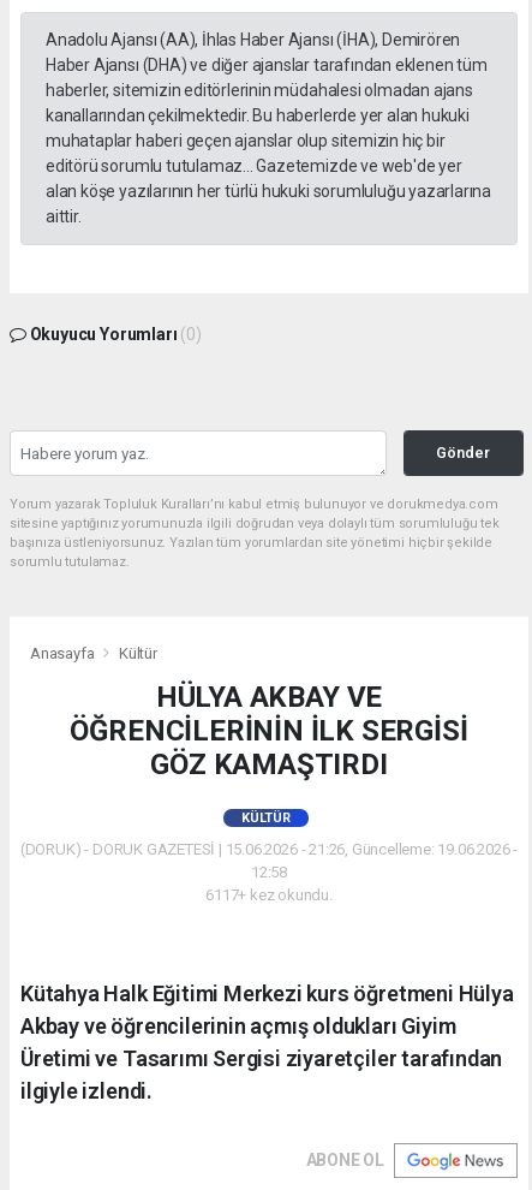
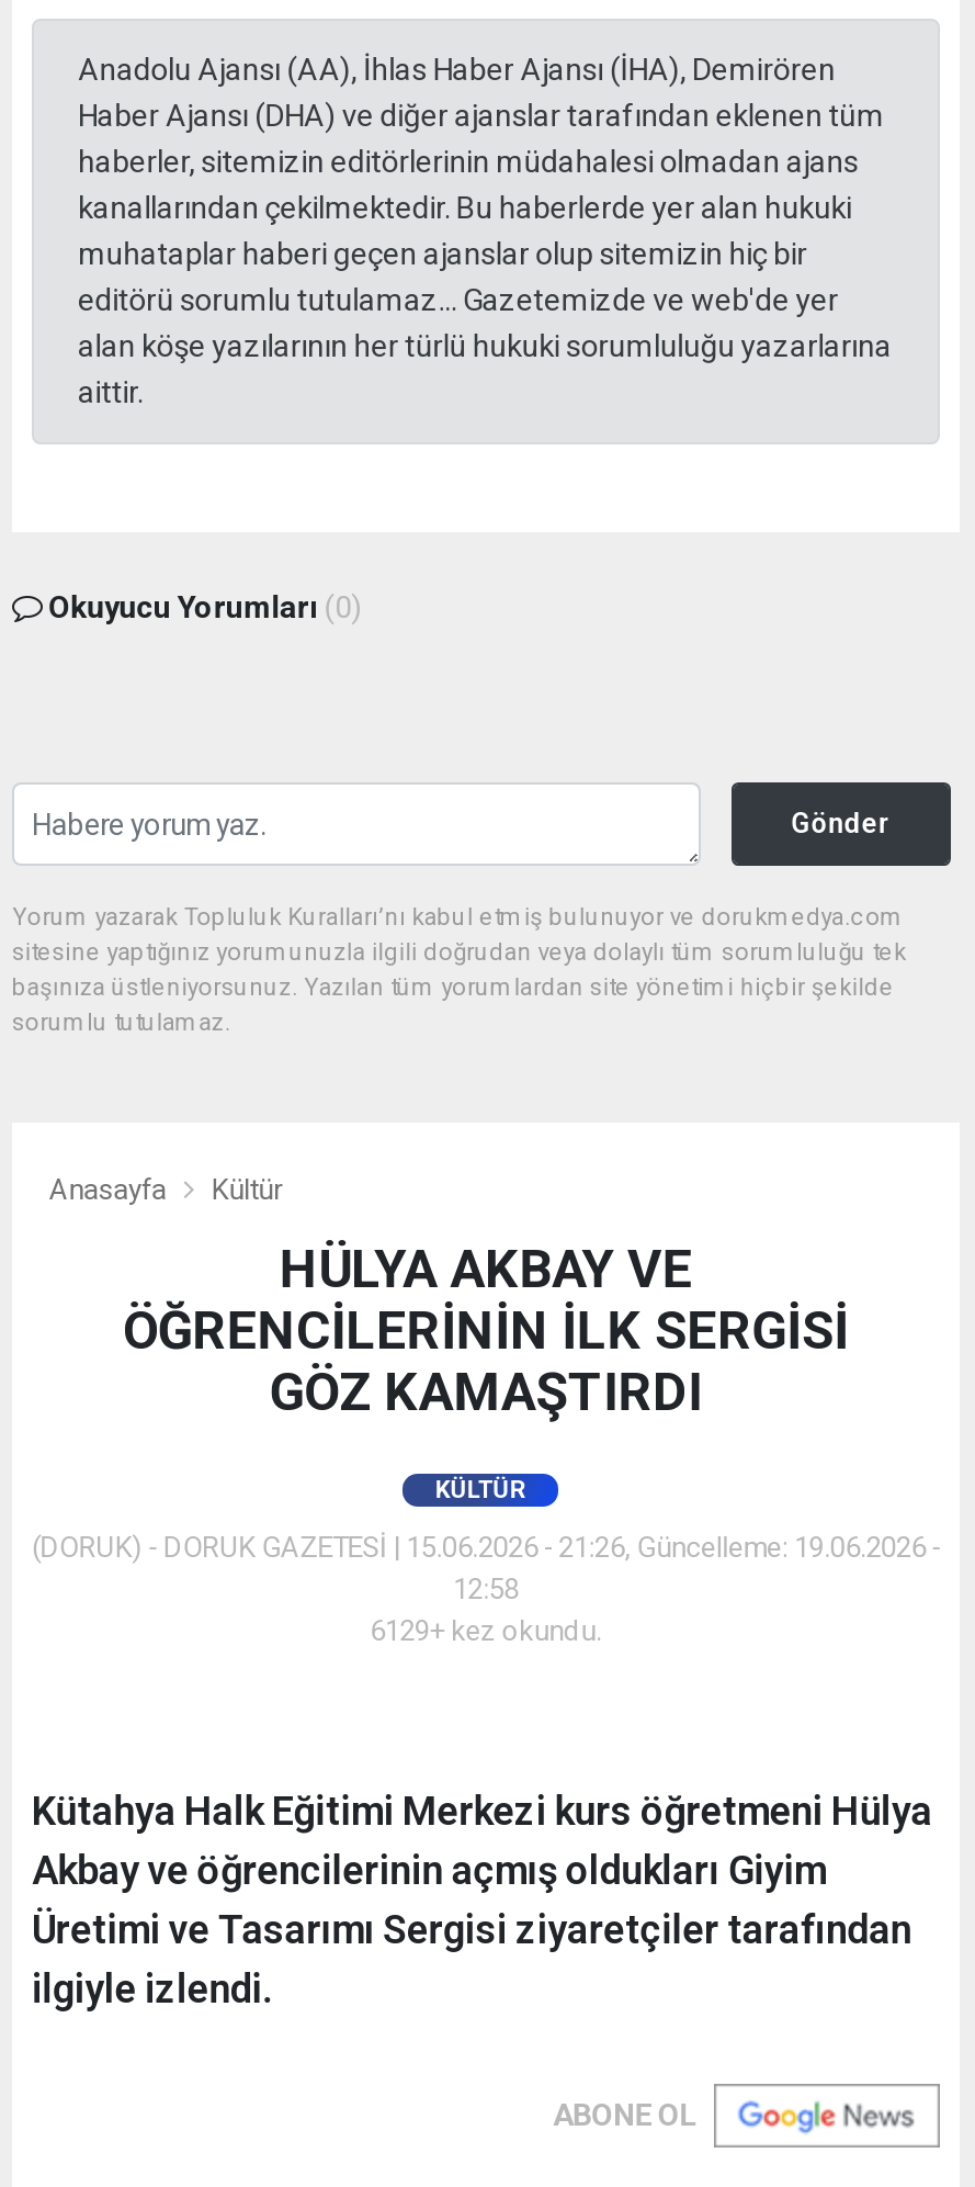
- 6117+ kez okundu.
+ 6129+ kez okundu.
